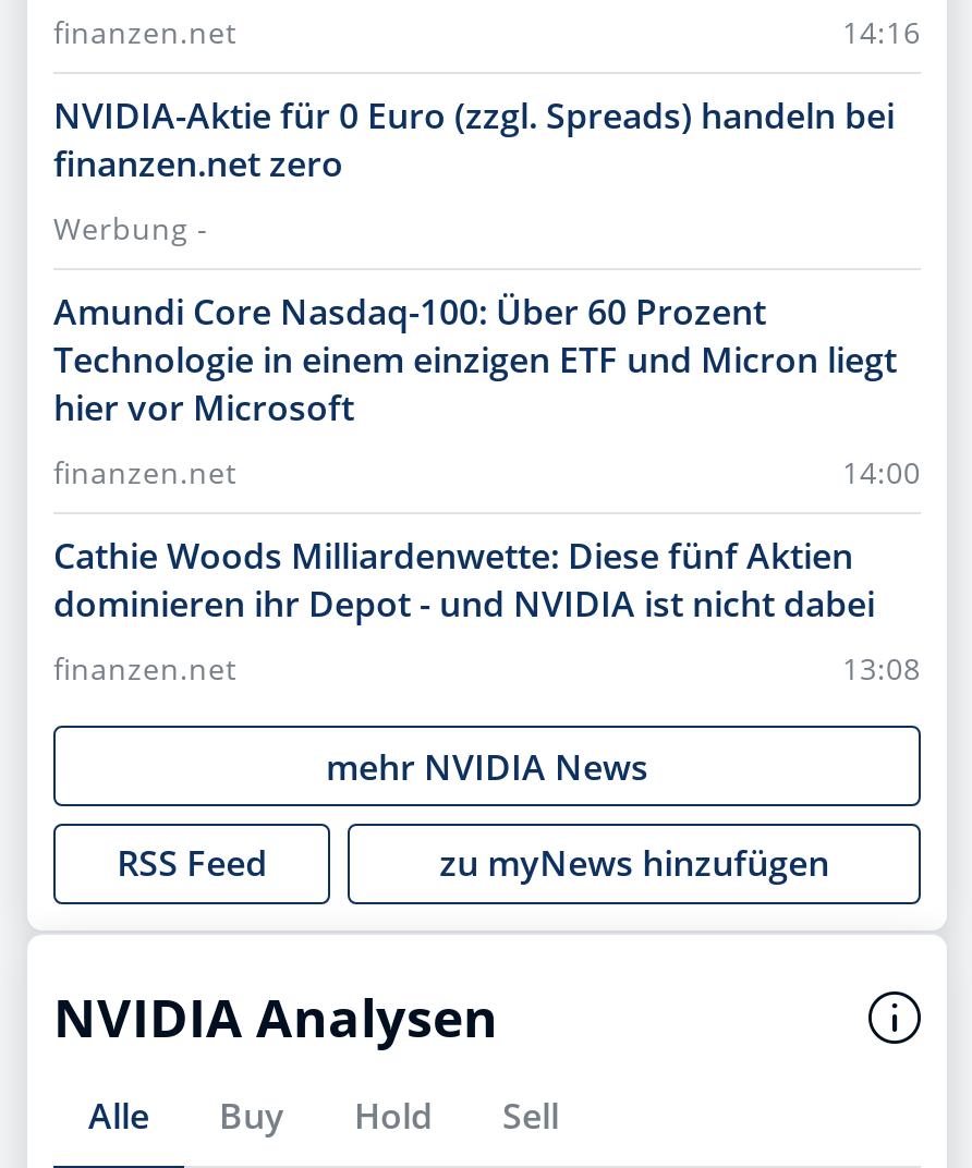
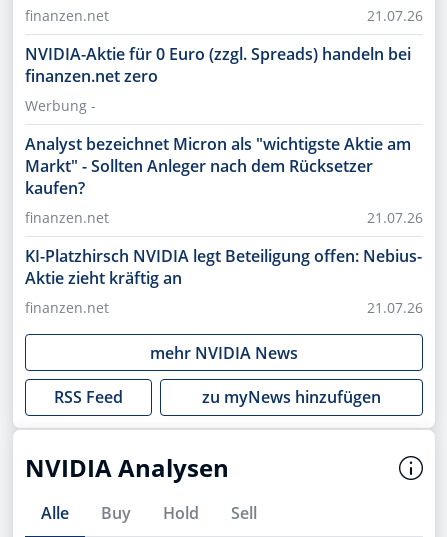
- 14:16
+ 21.07.26

- Amundi Core Nasdaq-100: Über 60 Prozent
- Technologie in einem einzigen ETF und Micron liegt
- hier vor Microsoft
+ Analyst bezeichnet Micron als "wichtigste Aktie am
+ Markt" - Sollten Anleger nach dem Rücksetzer
+ kaufen?

- 14:00
+ 21.07.26

- Cathie Woods Milliardenwette: Diese fünf Aktien
- dominieren ihr Depot - und NVIDIA ist nicht dabei
+ KI-Platzhirsch NVIDIA legt Beteiligung offen: Nebius-
+ Aktie zieht kräftig an

- 13:08
+ 21.07.26
